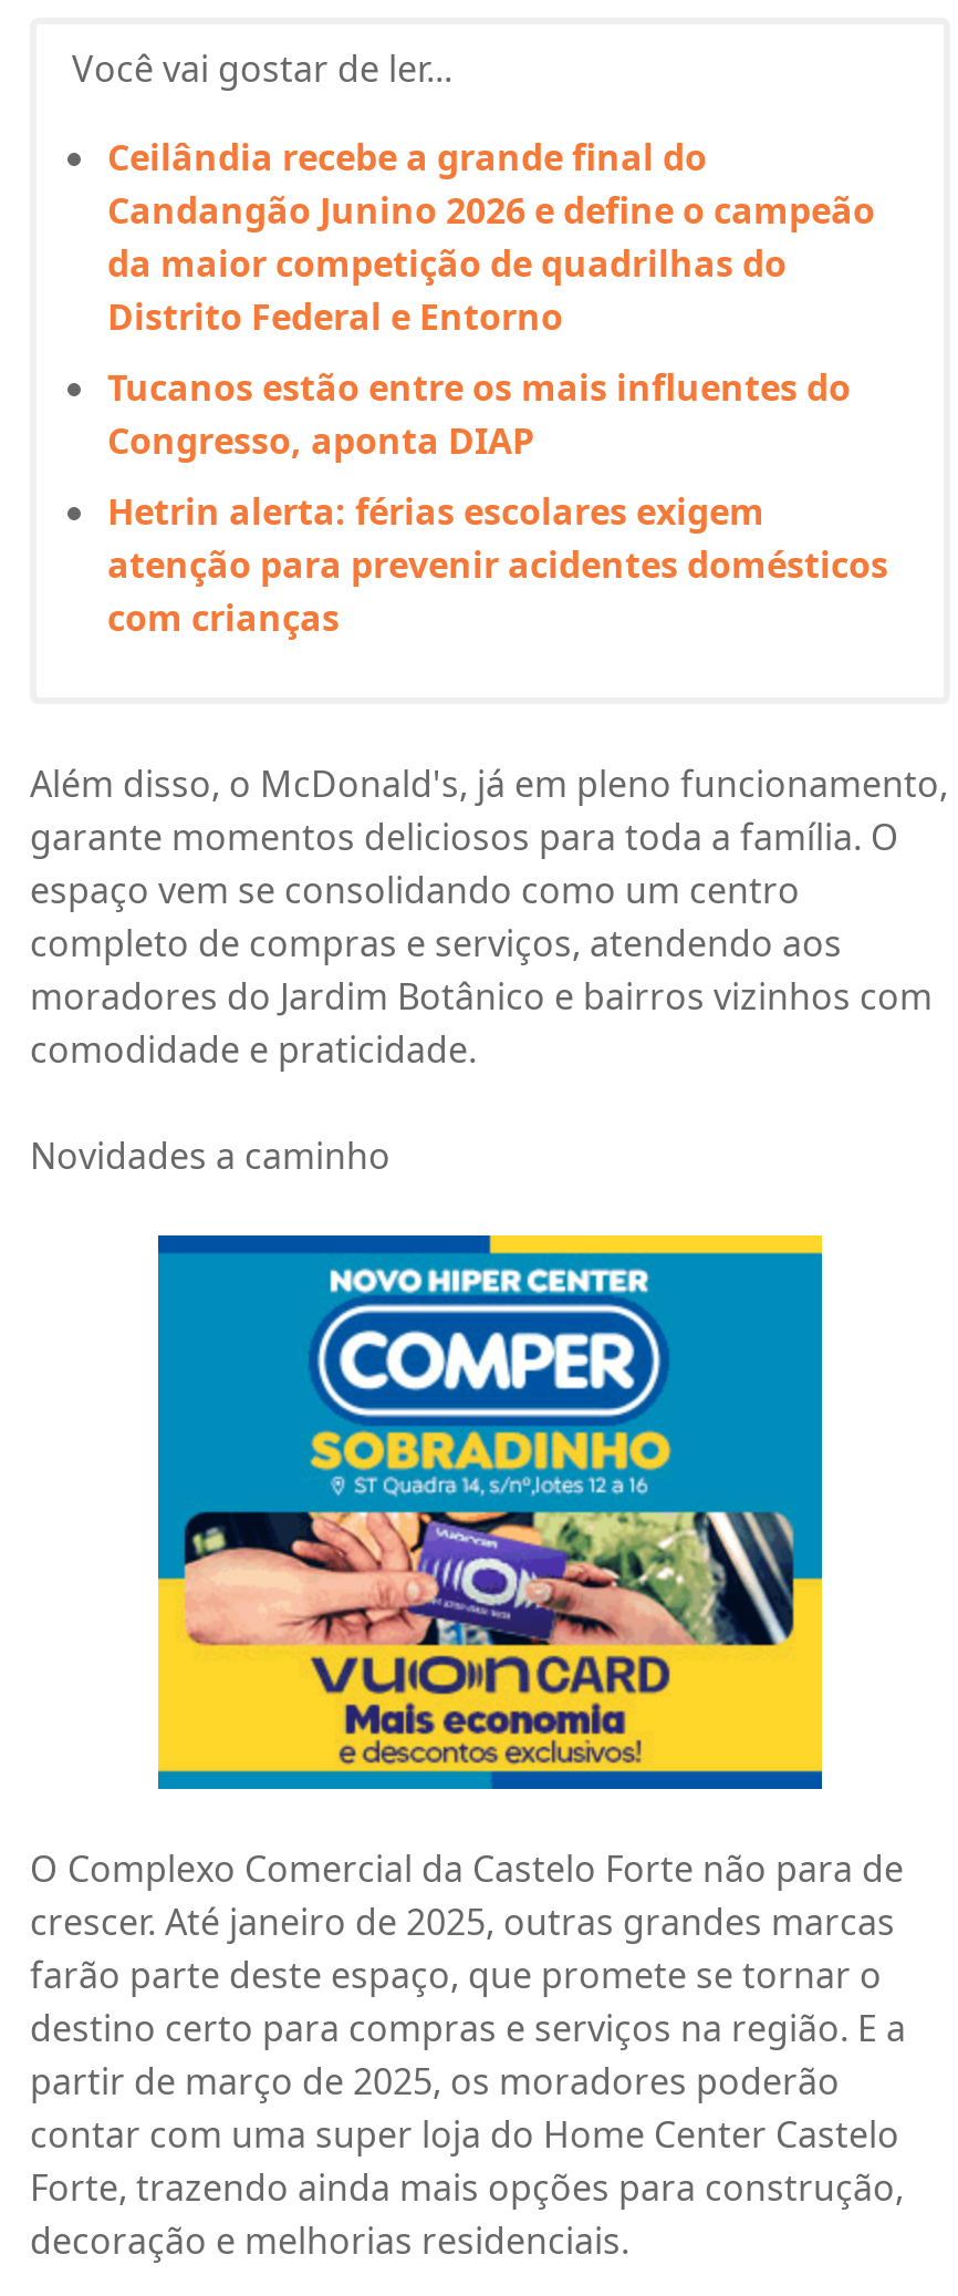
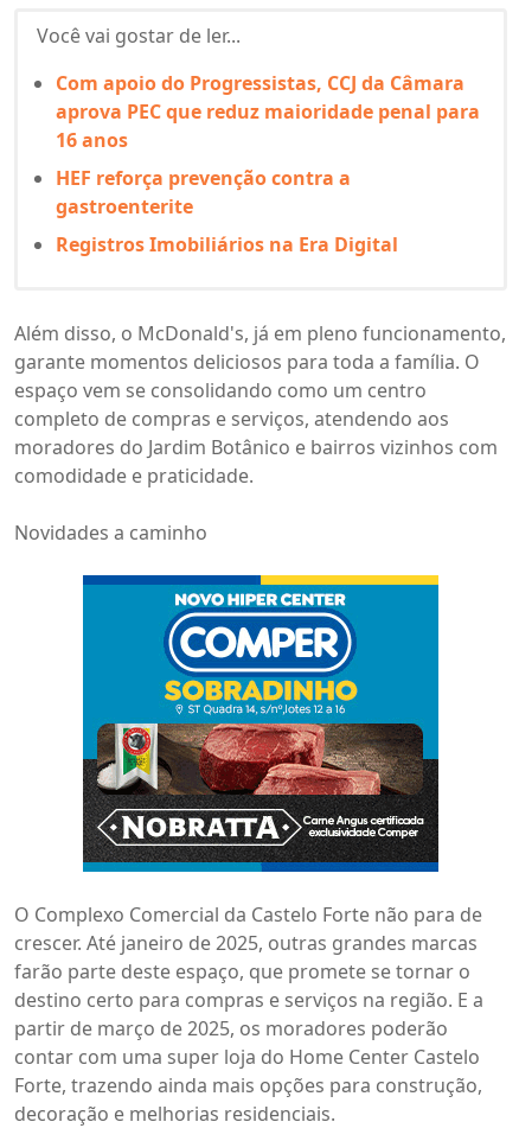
- Ceilândia recebe a grande final do
- Candangão Junino 2026 e define o campeão
- da maior competição de quadrilhas do
- Distrito Federal e Entorno
+ Com apoio do Progressistas, CCJ da Câmara
+ aprova PEC que reduz maioridade penal para
+ 16 anos

- Tucanos estão entre os mais influentes do
- Congresso, aponta DIAP
+ HEF reforça prevenção contra a
+ gastroenterite

- Hetrin alerta: férias escolares exigem
- atenção para prevenir acidentes domésticos
- com crianças
+ Registros Imobiliários na Era Digital

- [image]
+ [image]
